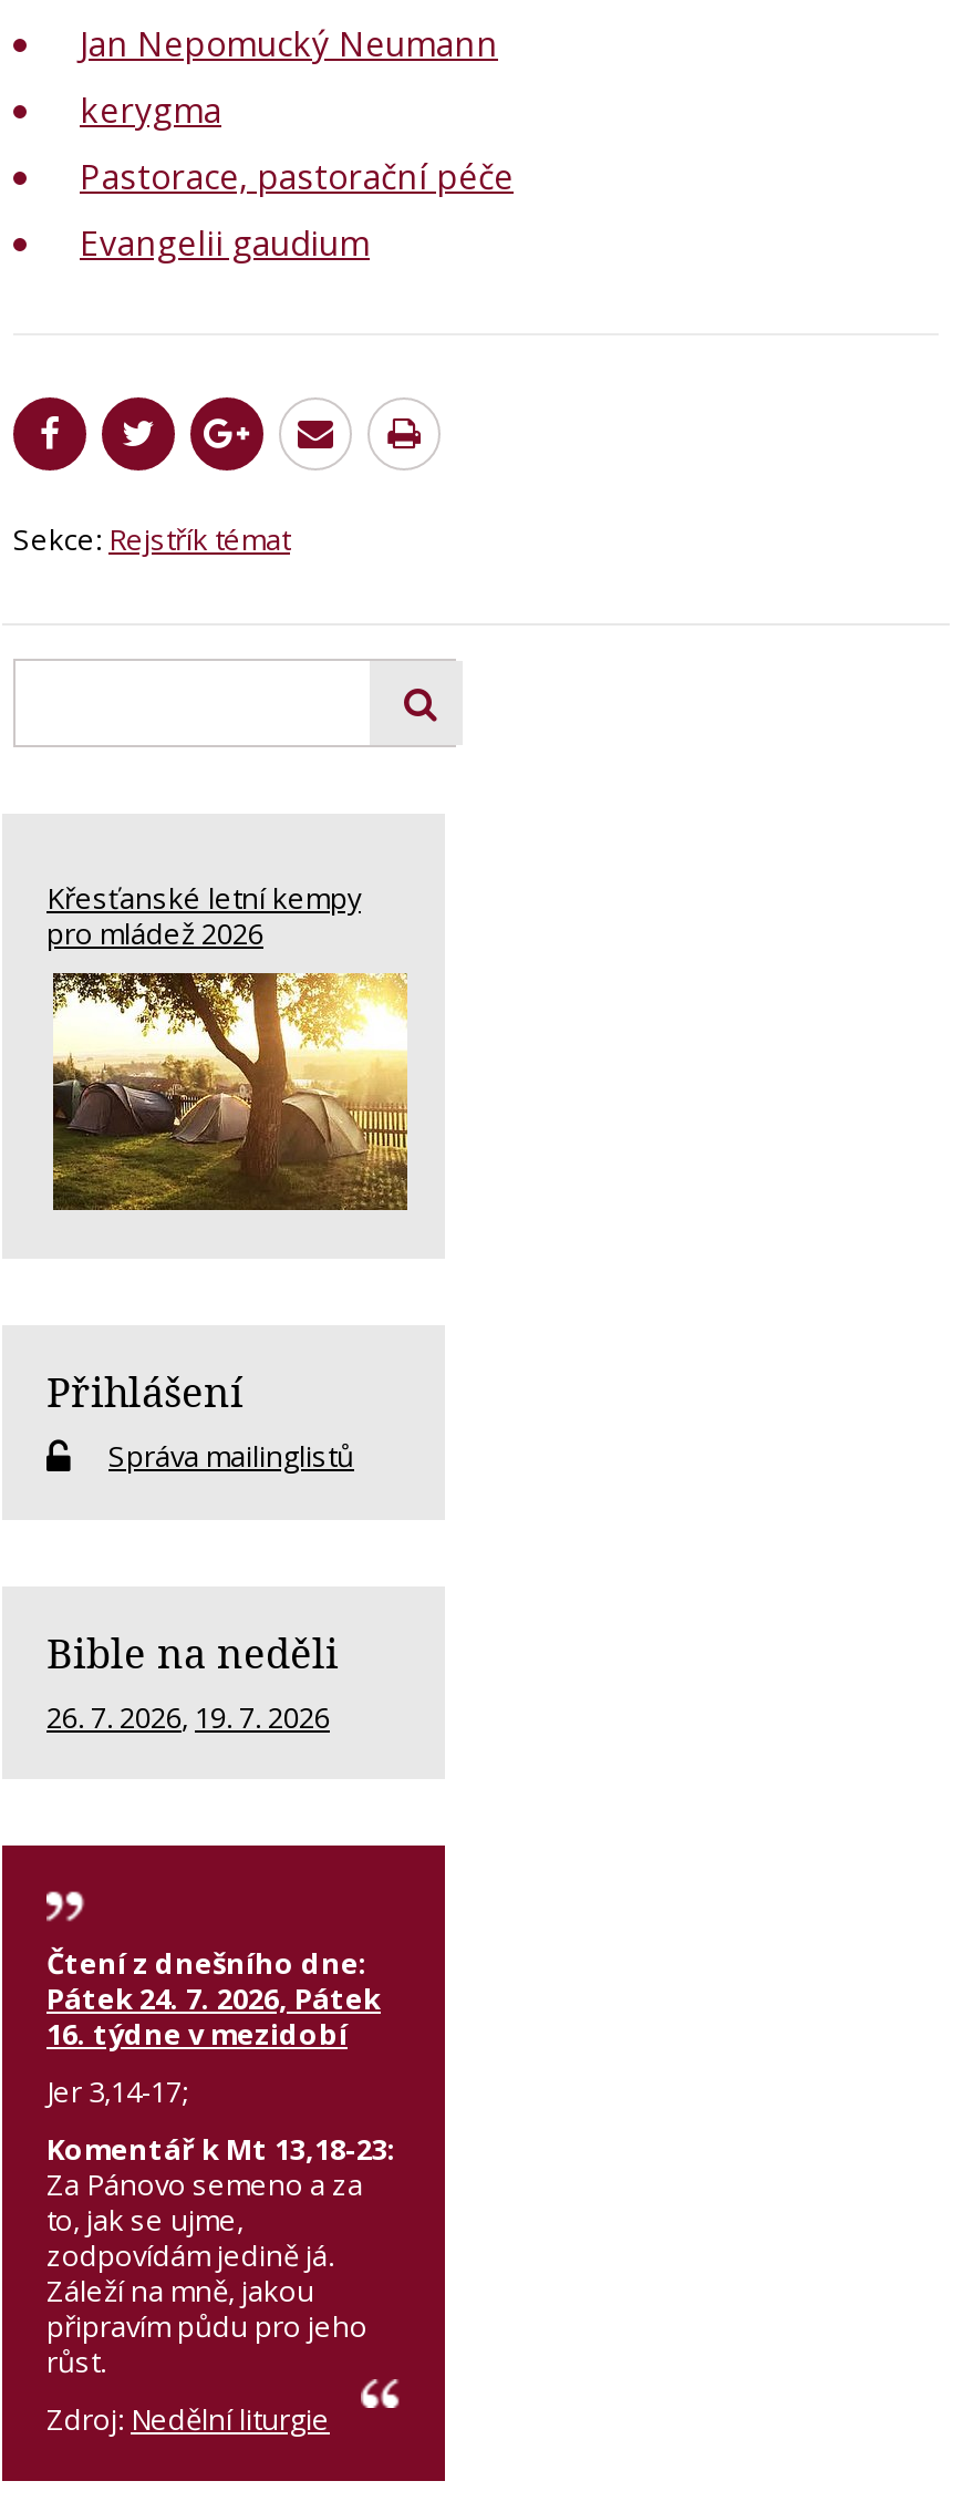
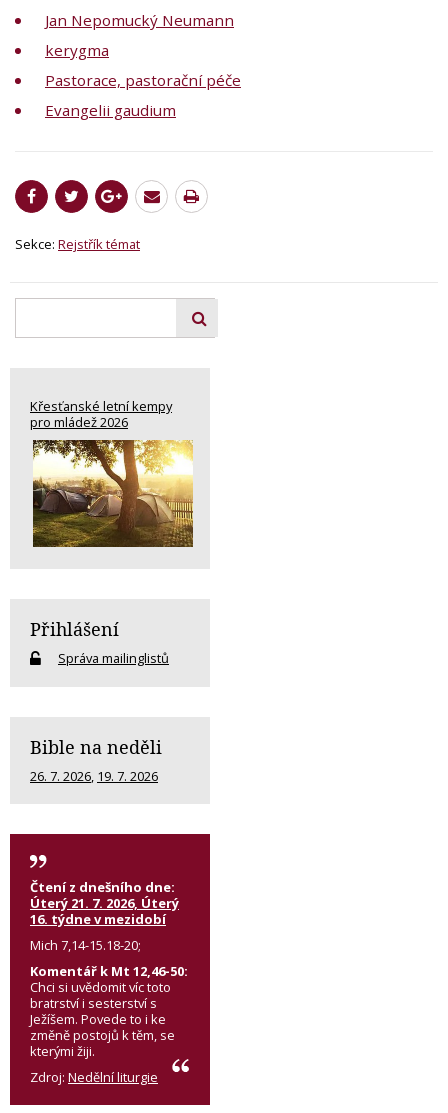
- Pátek 24. 7. 2026, Pátek
+ Úterý 21. 7. 2026, Úterý

- Jer 3,14-17;
- Komentář k Mt 13,18-23:
- Za Pánovo semeno a za
- to, jak se ujme,
- zodpovídám jedině já.
- Záleží na mně, jakou
- připravím půdu pro jeho
- růst.
+ Mich 7,14-15.18-20;
+ Komentář k Mt 12,46-50:
+ Chci si uvědomit víc toto
+ bratrství i sesterství s
+ Ježíšem. Povede to i ke
+ změně postojů k těm, se
+ kterými žiji.
